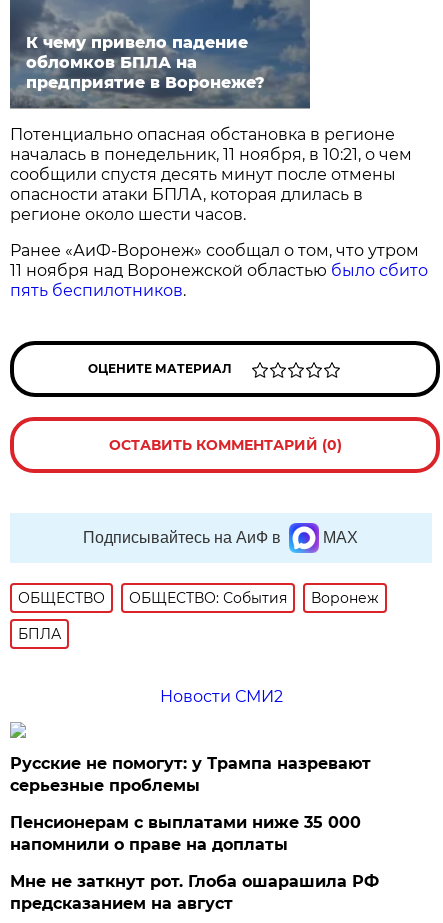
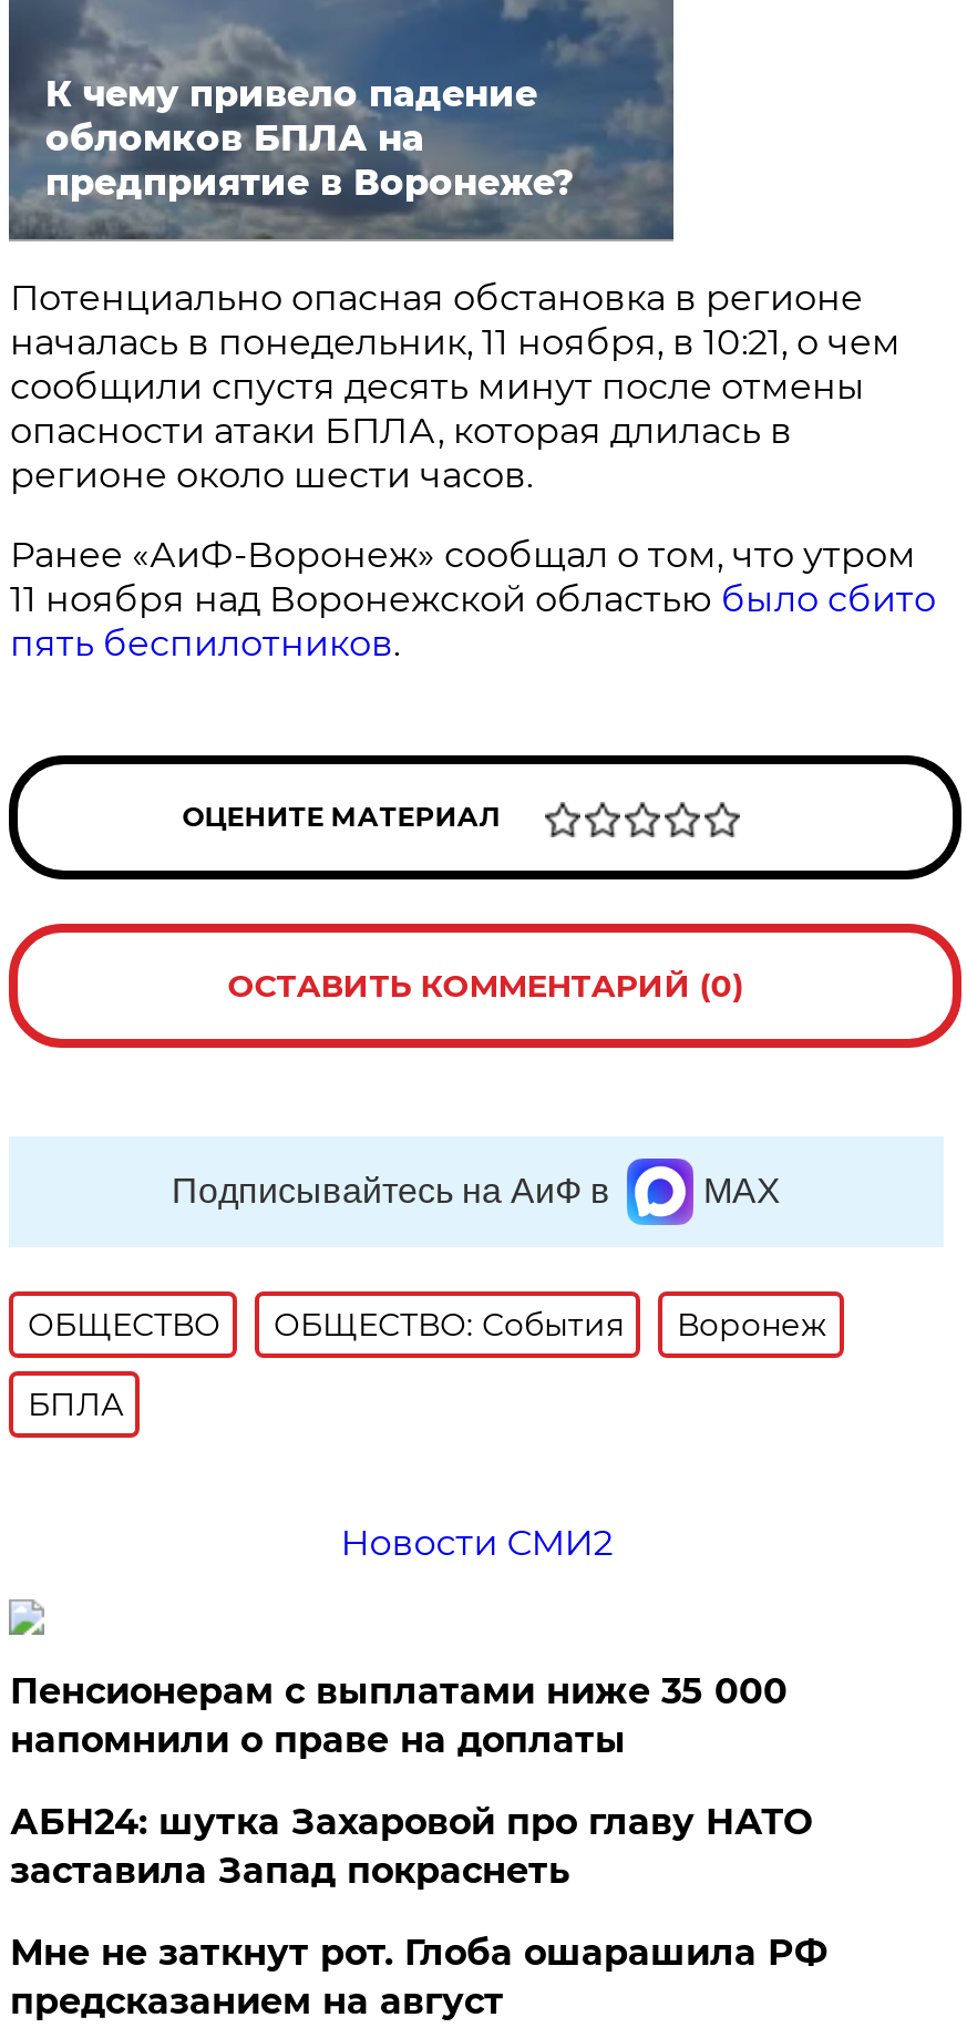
- Русские не помогут: у Трампа назревают
- серьезные проблемы

moved up: Пенсионерам с выплатами ниже 35 000 | напомнили о праве на доплаты

+ АБН24: шутка Захаровой про главу НАТО
+ заставила Запад покраснеть
